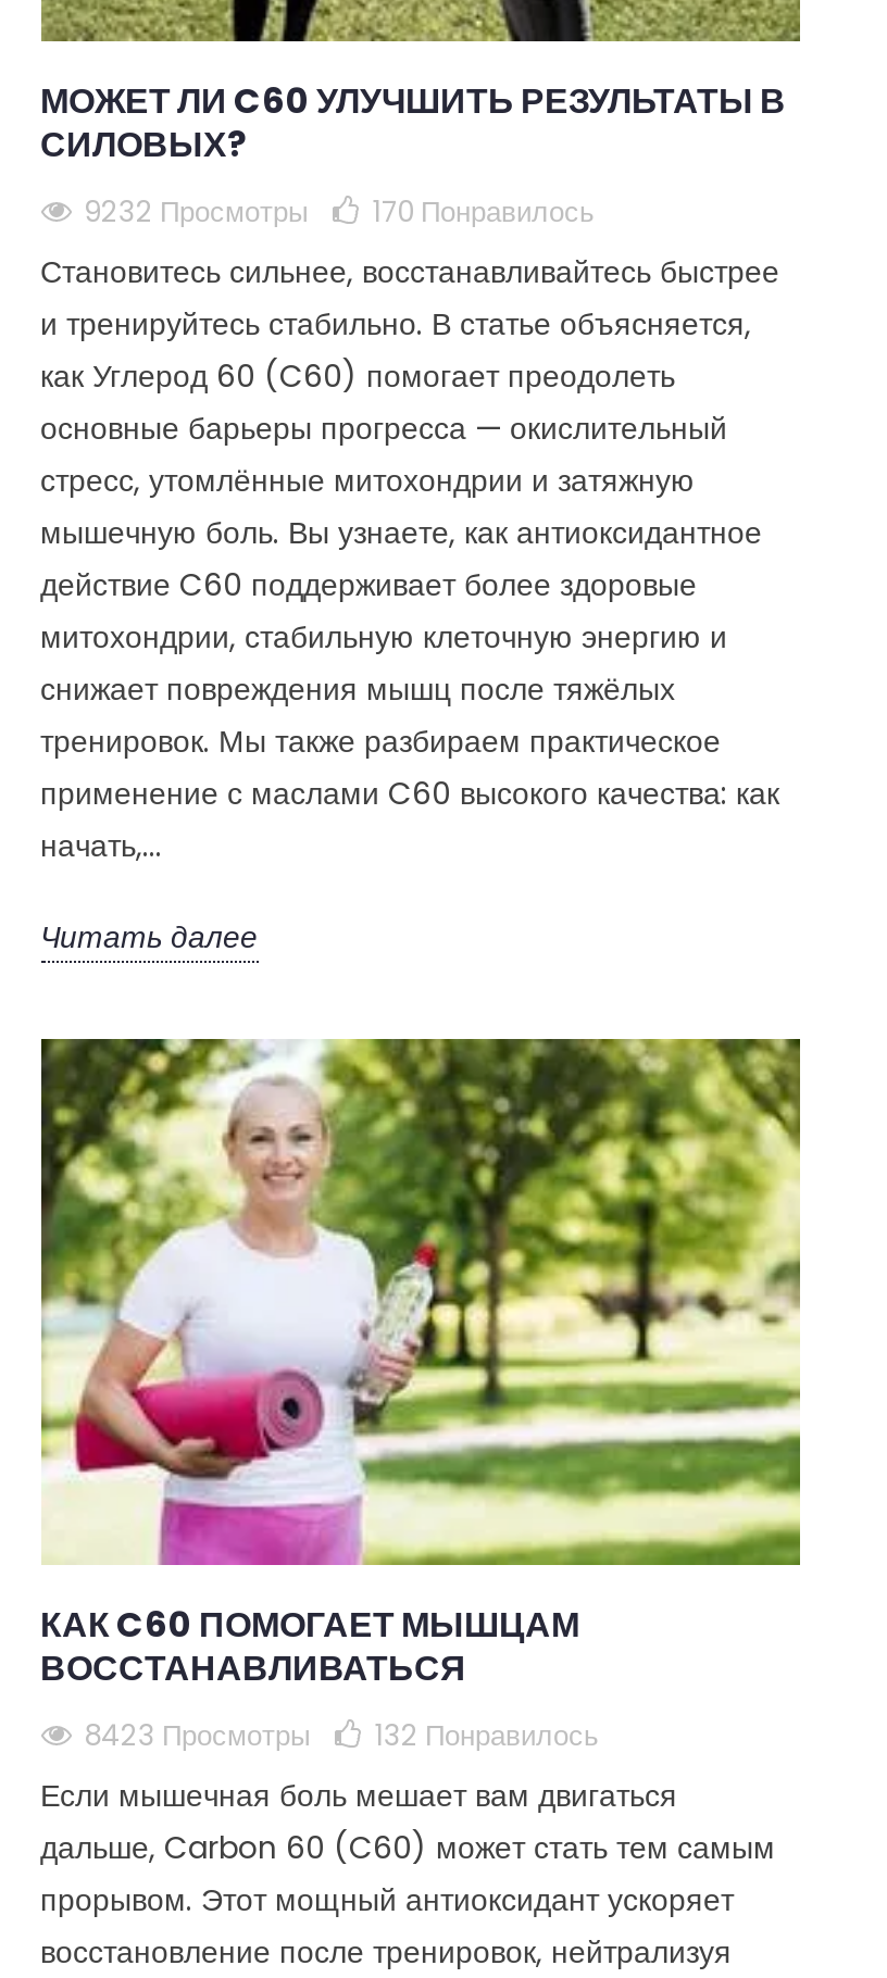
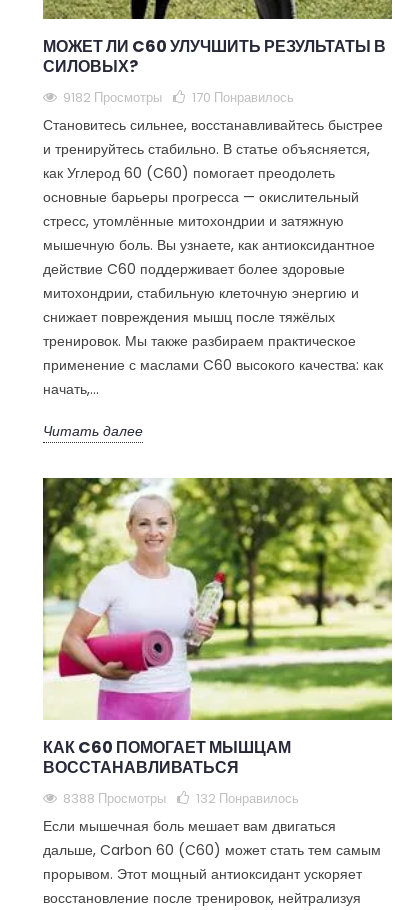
- 9232 Просмотры 170 Понравилось
+ 9182 Просмотры 170 Понравилось

- 8423 Просмотры 132 Понравилось
+ 8388 Просмотры 132 Понравилось
